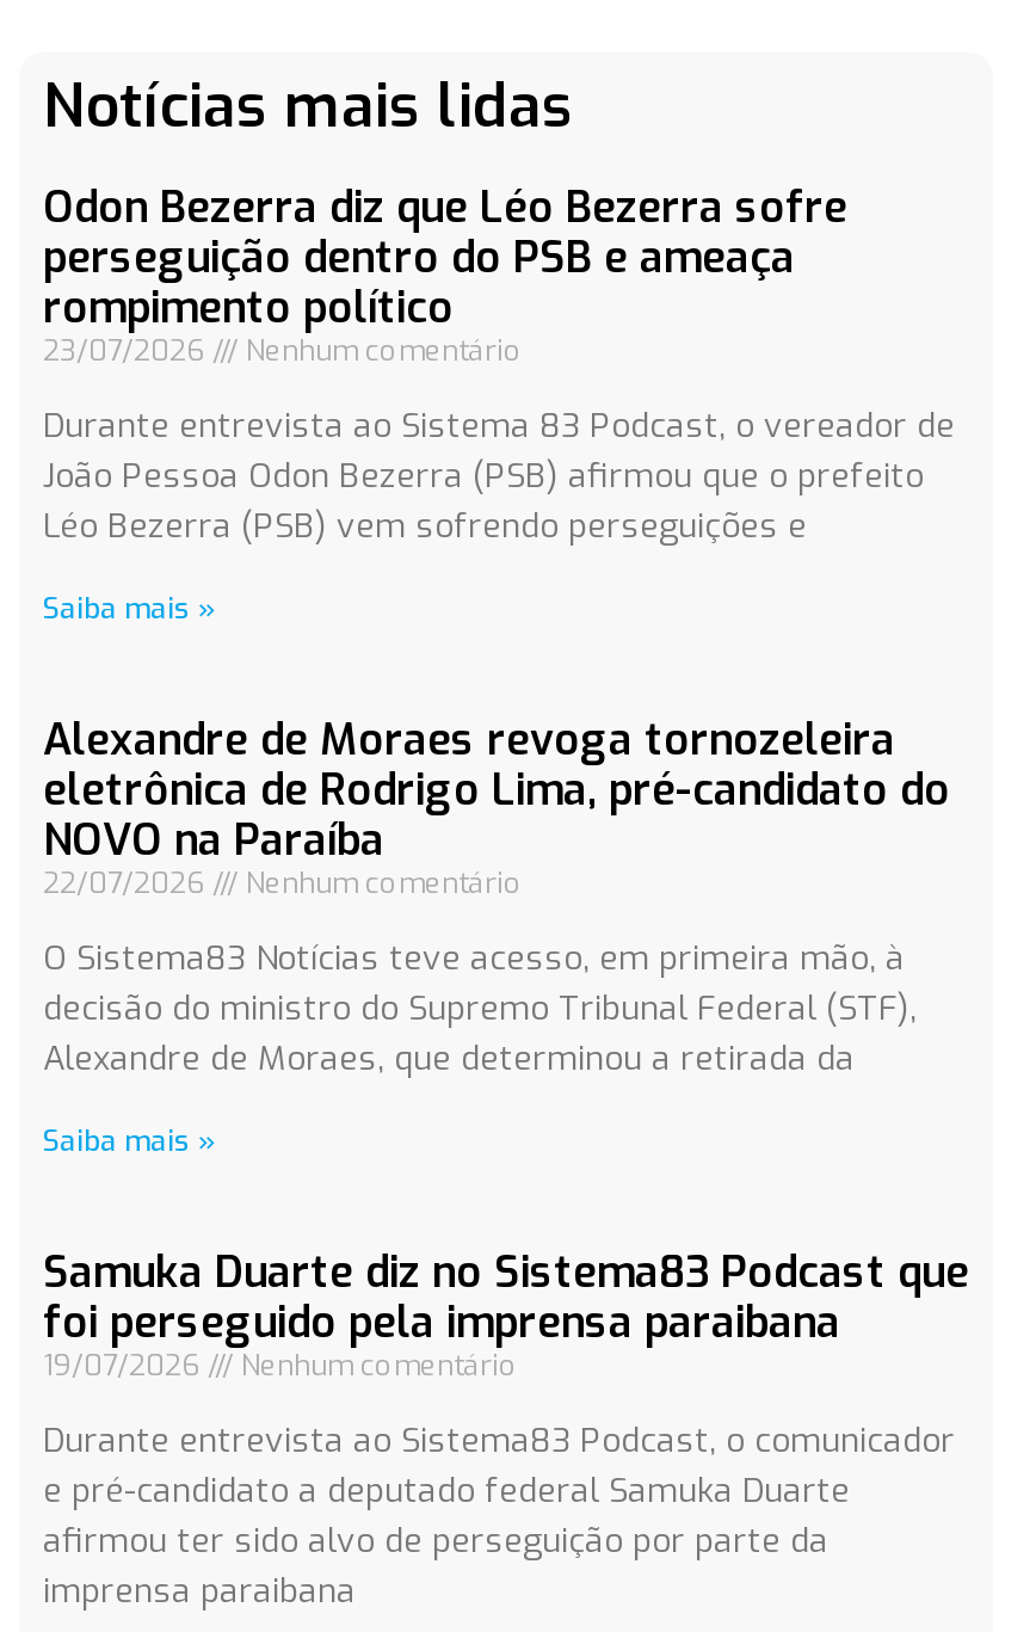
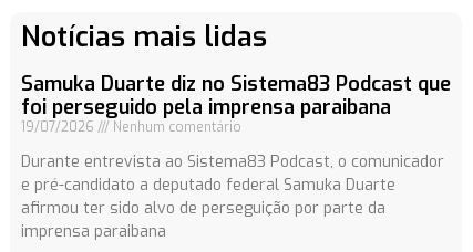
- Odon Bezerra diz que Léo Bezerra sofre
- perseguição dentro do PSB e ameaça
- rompimento político
- 23/07/2026
- Nenhum comentário
- Durante entrevista ao Sistema 83 Podcast, o vereador de
- João Pessoa Odon Bezerra (PSB) afirmou que o prefeito
- Léo Bezerra (PSB) vem sofrendo perseguições e
- Saiba mais »
- Alexandre de Moraes revoga tornozeleira
- eletrônica de Rodrigo Lima, pré-candidato do
- NOVO na Paraíba
- 22/07/2026
- Nenhum comentário
- O Sistema83 Notícias teve acesso, em primeira mão, à
- decisão do ministro do Supremo Tribunal Federal (STF),
- Alexandre de Moraes, que determinou a retirada da
- Saiba mais »
